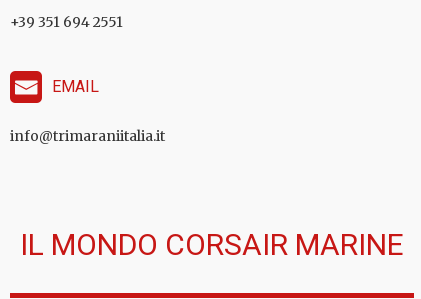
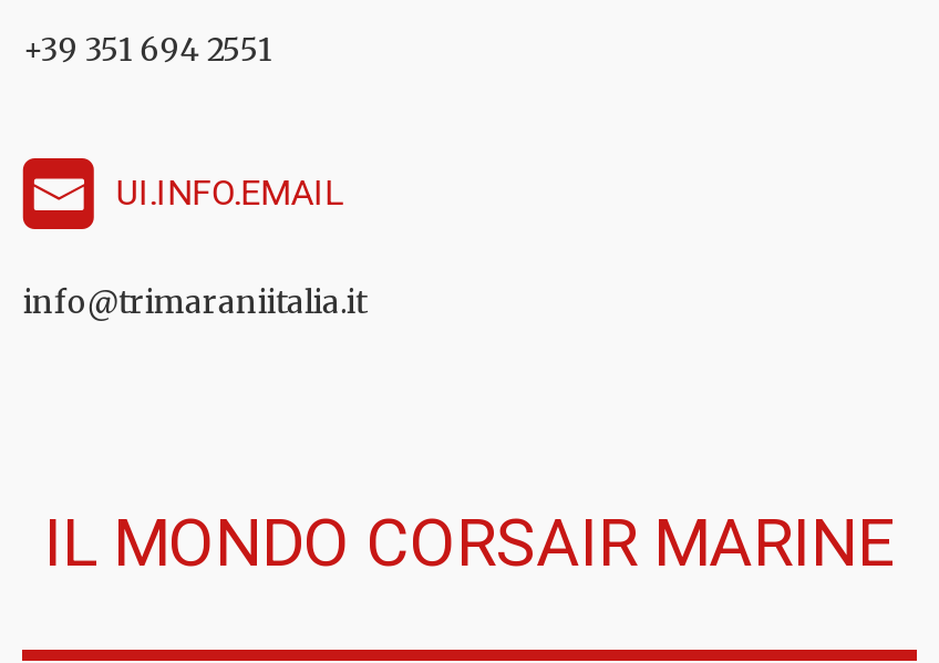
- EMAIL
+ UI.INFO.EMAIL
